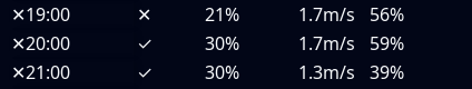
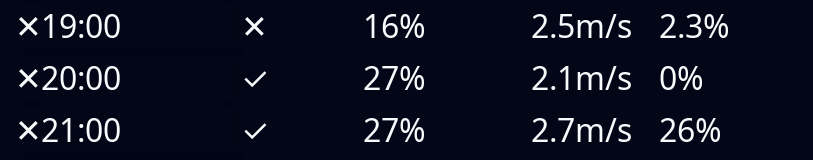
- 21%
- 1.7m/s 56%
+ 16%
+ 2.5m/s 2.3%

- 30%
- 1.7m/s 59%
+ 27%
+ 2.1m/s 0%

- 30%
- 1.3m/s 39%
+ 27%
+ 2.7m/s 26%
